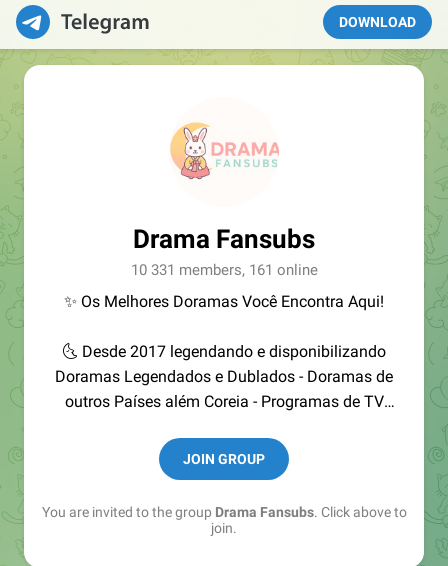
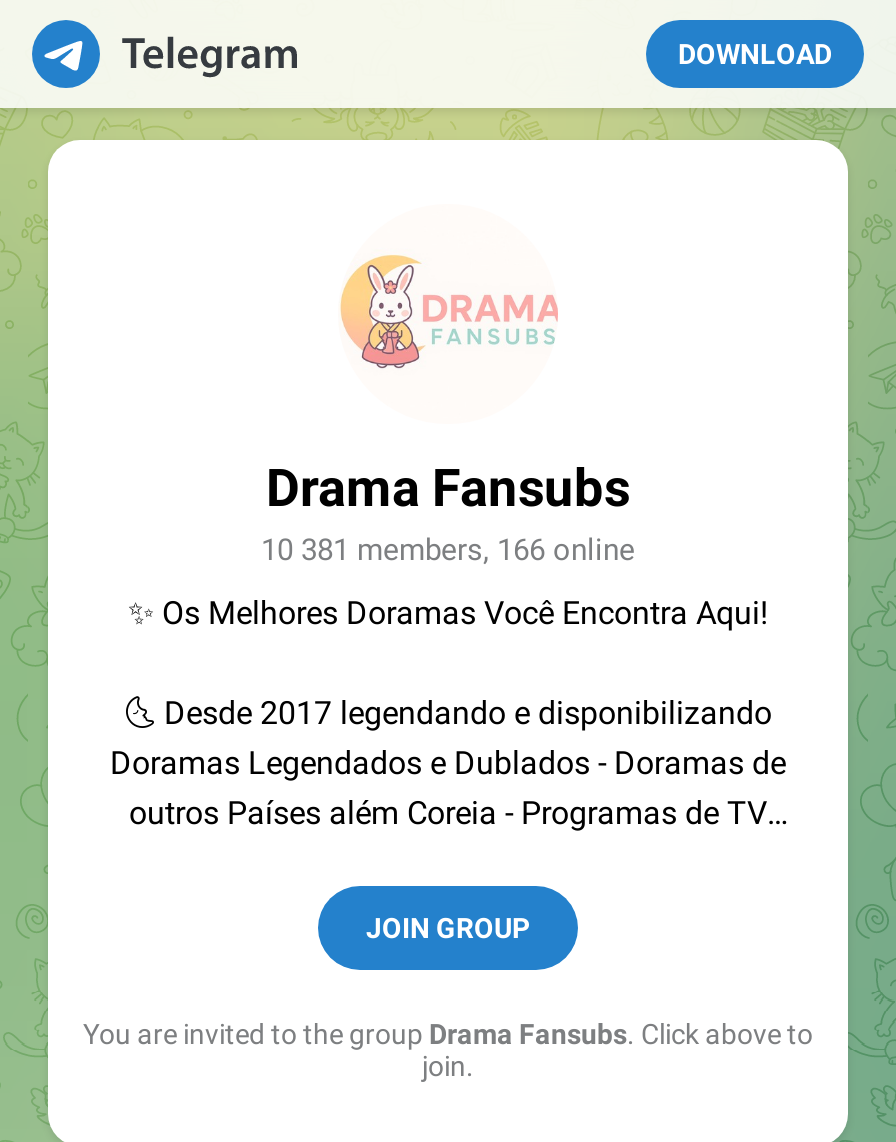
- 10 331 members, 161 online
+ 10 381 members, 166 online
